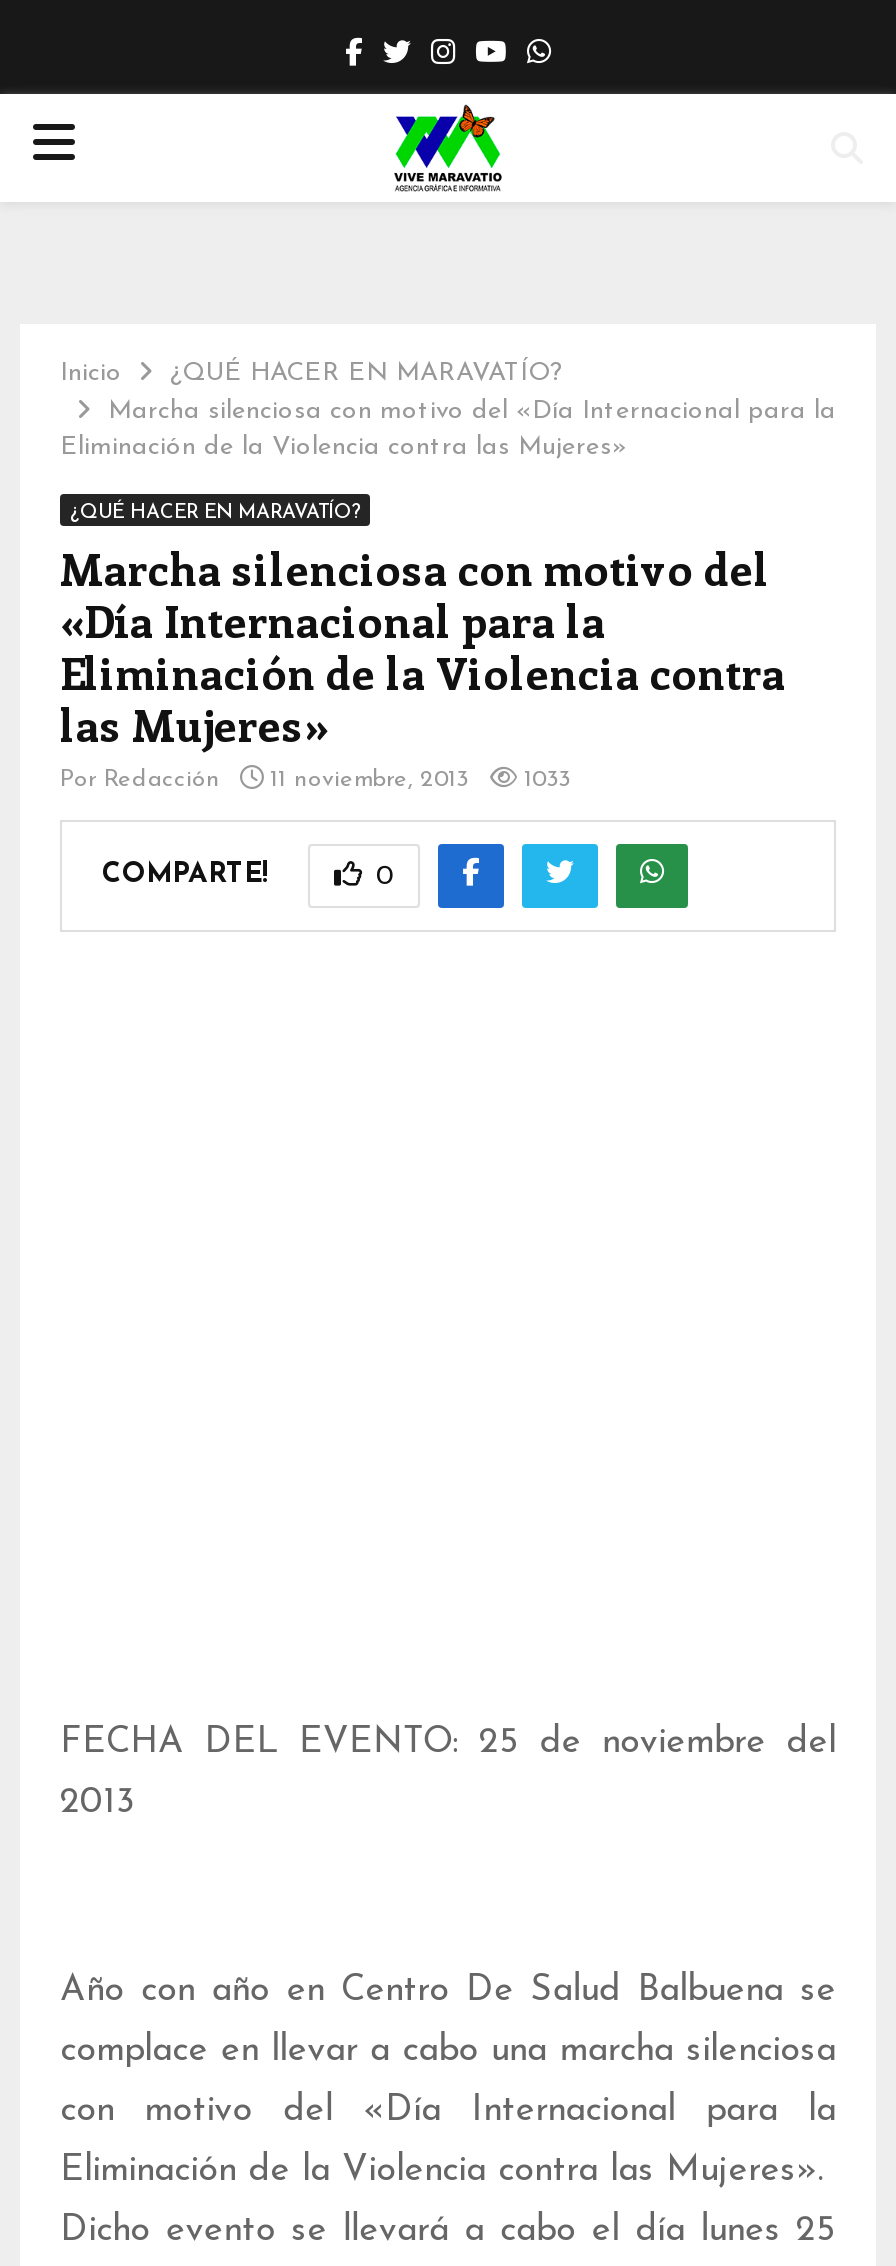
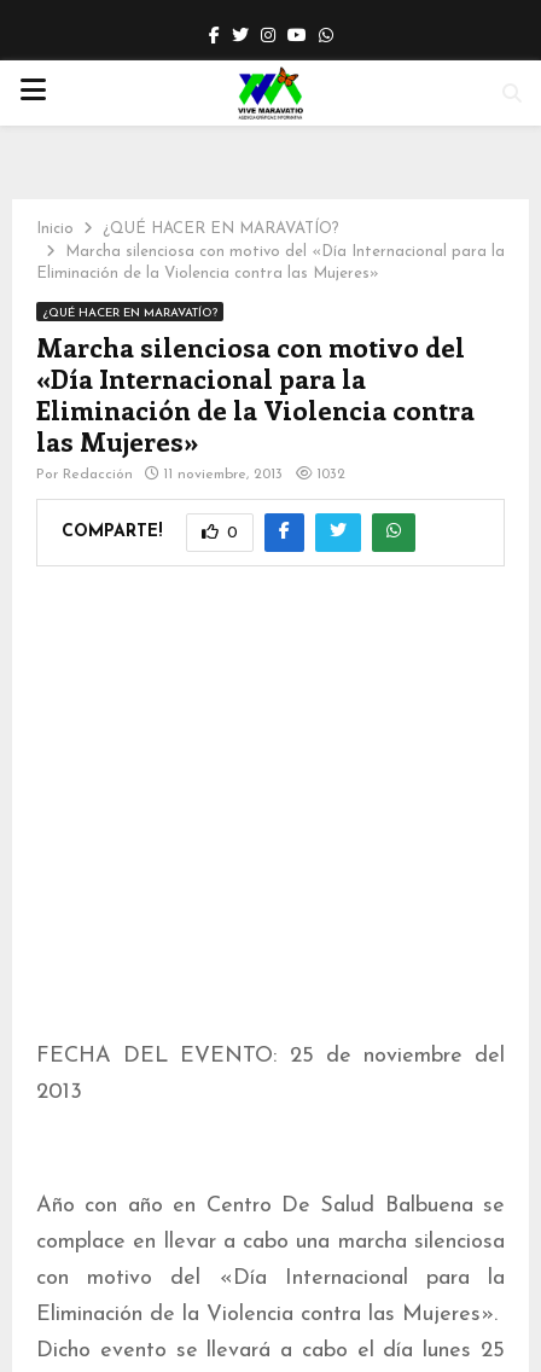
- 1033
+ 1032
